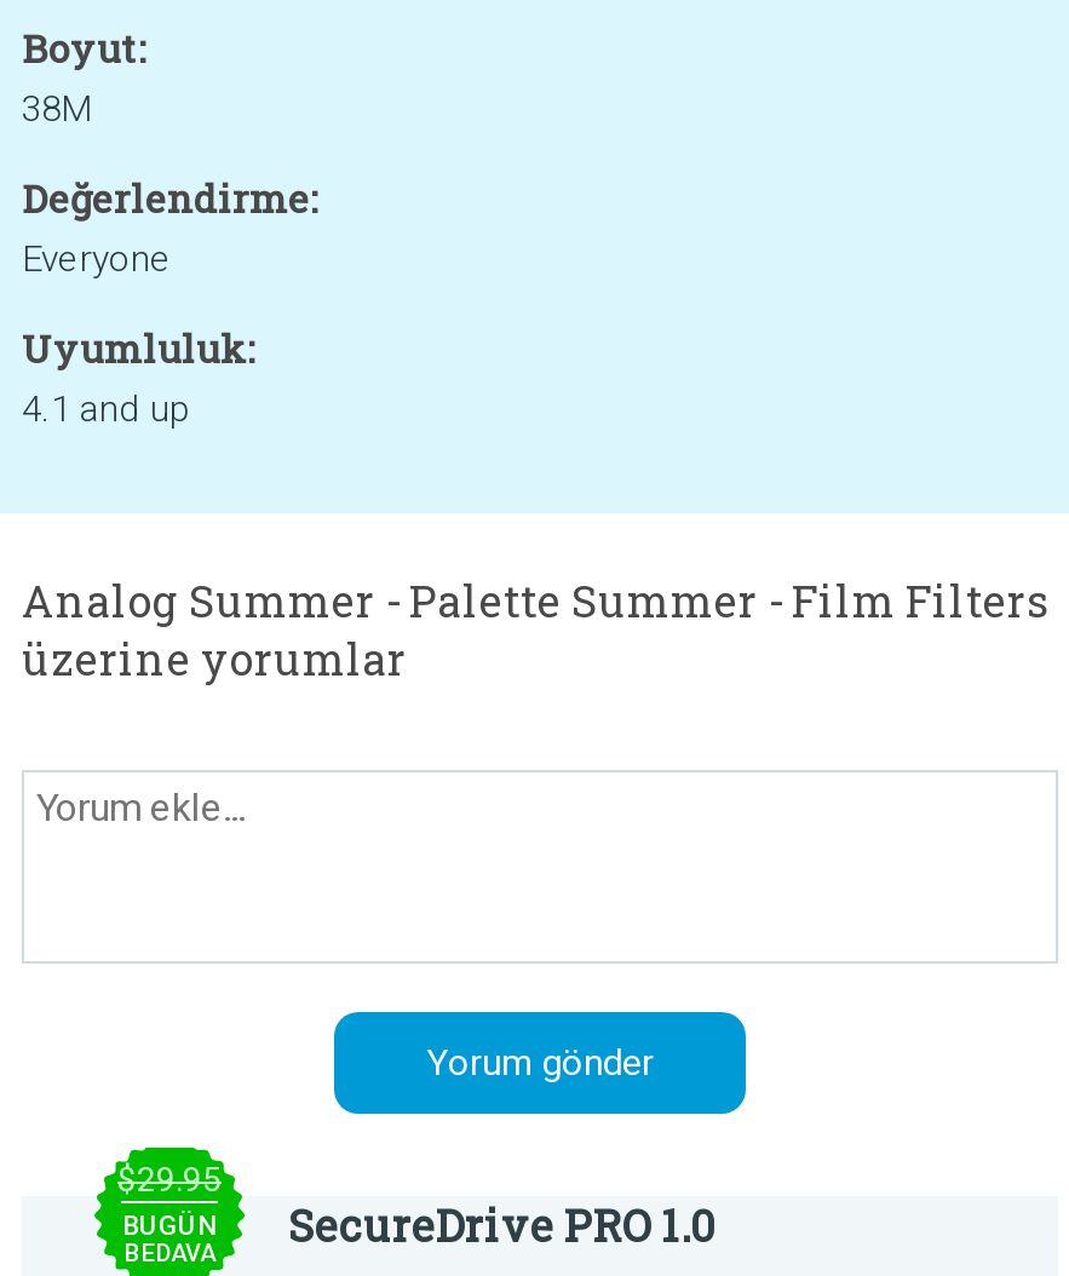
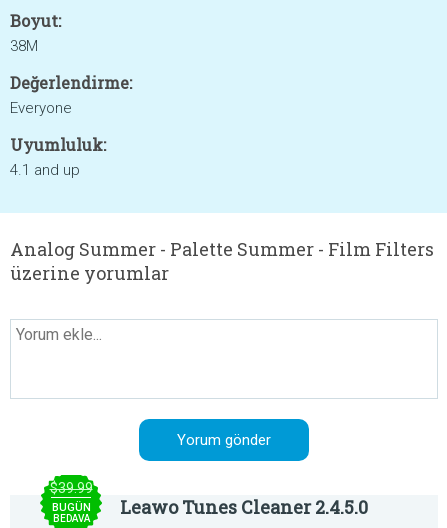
- $29.95
+ $39.99

- SecureDrive PRO 1.0
+ Leawo Tunes Cleaner 2.4.5.0
